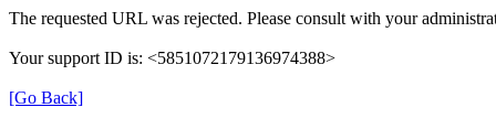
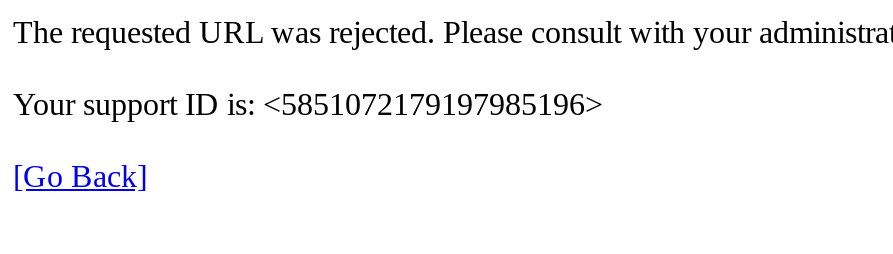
- Your support ID is: <5851072179136974388>
+ Your support ID is: <5851072179197985196>
